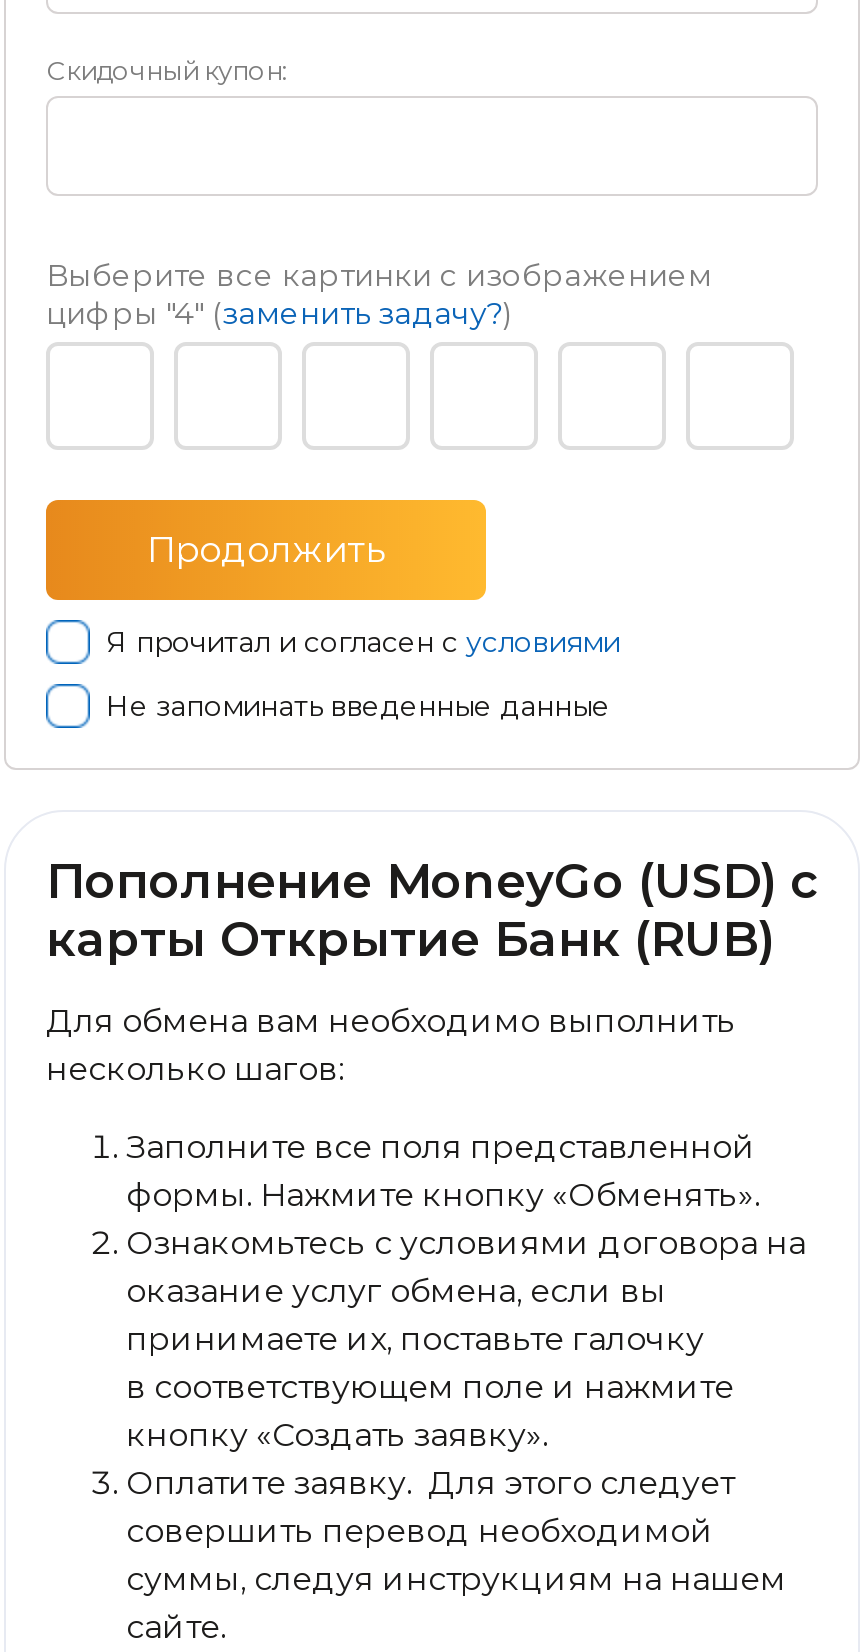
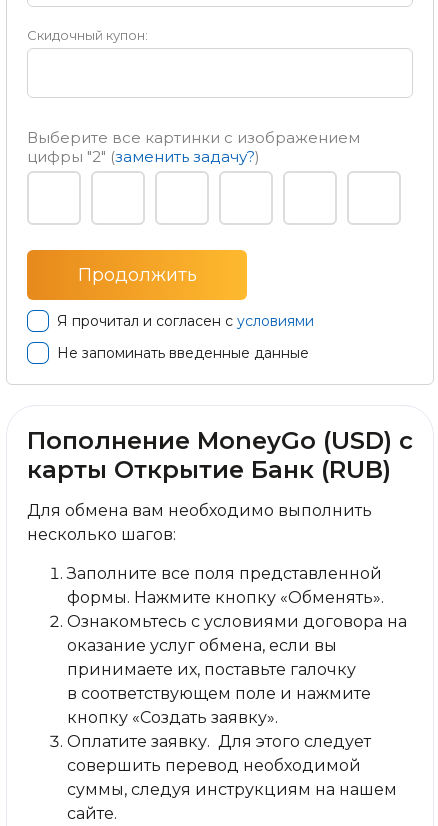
- цифры "4" (заменить задачу?)
+ цифры "2" (заменить задачу?)
